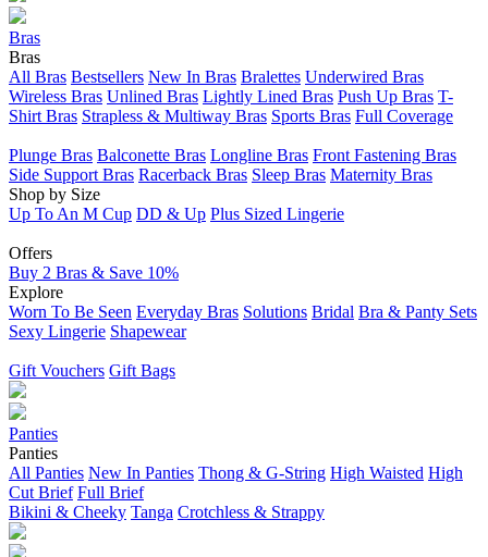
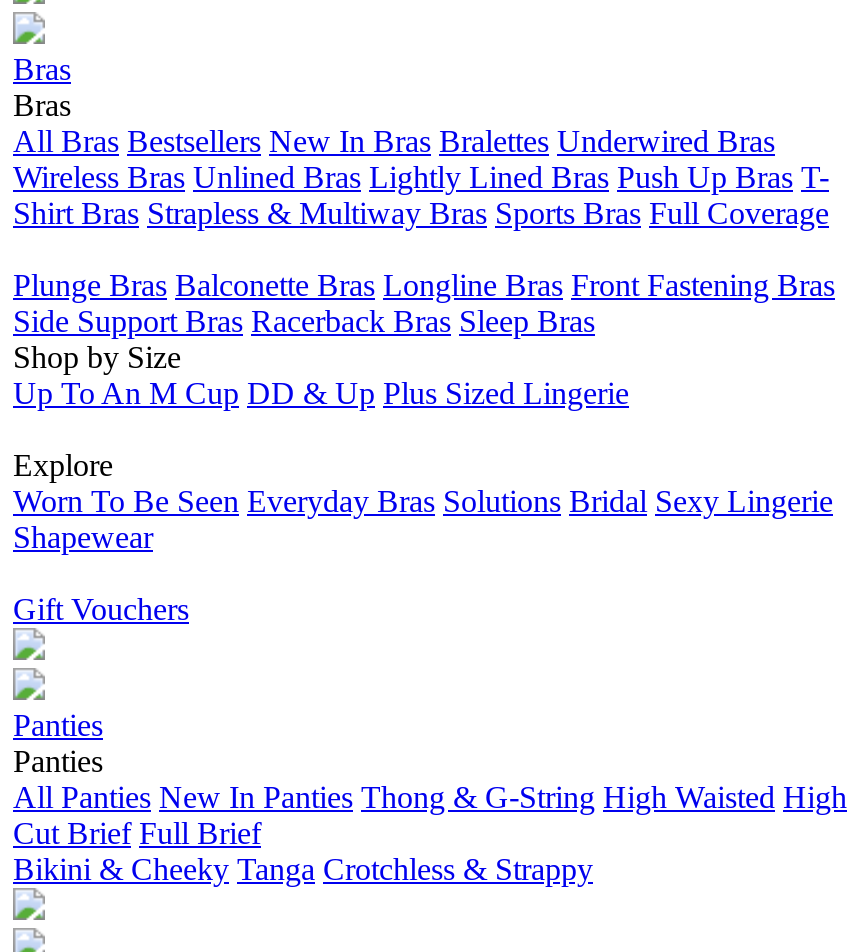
- Side Support Bras Racerback Bras Sleep Bras Maternity Bras
+ Side Support Bras Racerback Bras Sleep Bras

- Offers
- Buy 2 Bras & Save 10%

- Worn To Be Seen Everyday Bras Solutions Bridal Bra & Panty Sets
- Sexy Lingerie Shapewear
+ Worn To Be Seen Everyday Bras Solutions Bridal Sexy Lingerie
+ Shapewear

- Gift Vouchers Gift Bags
+ Gift Vouchers
